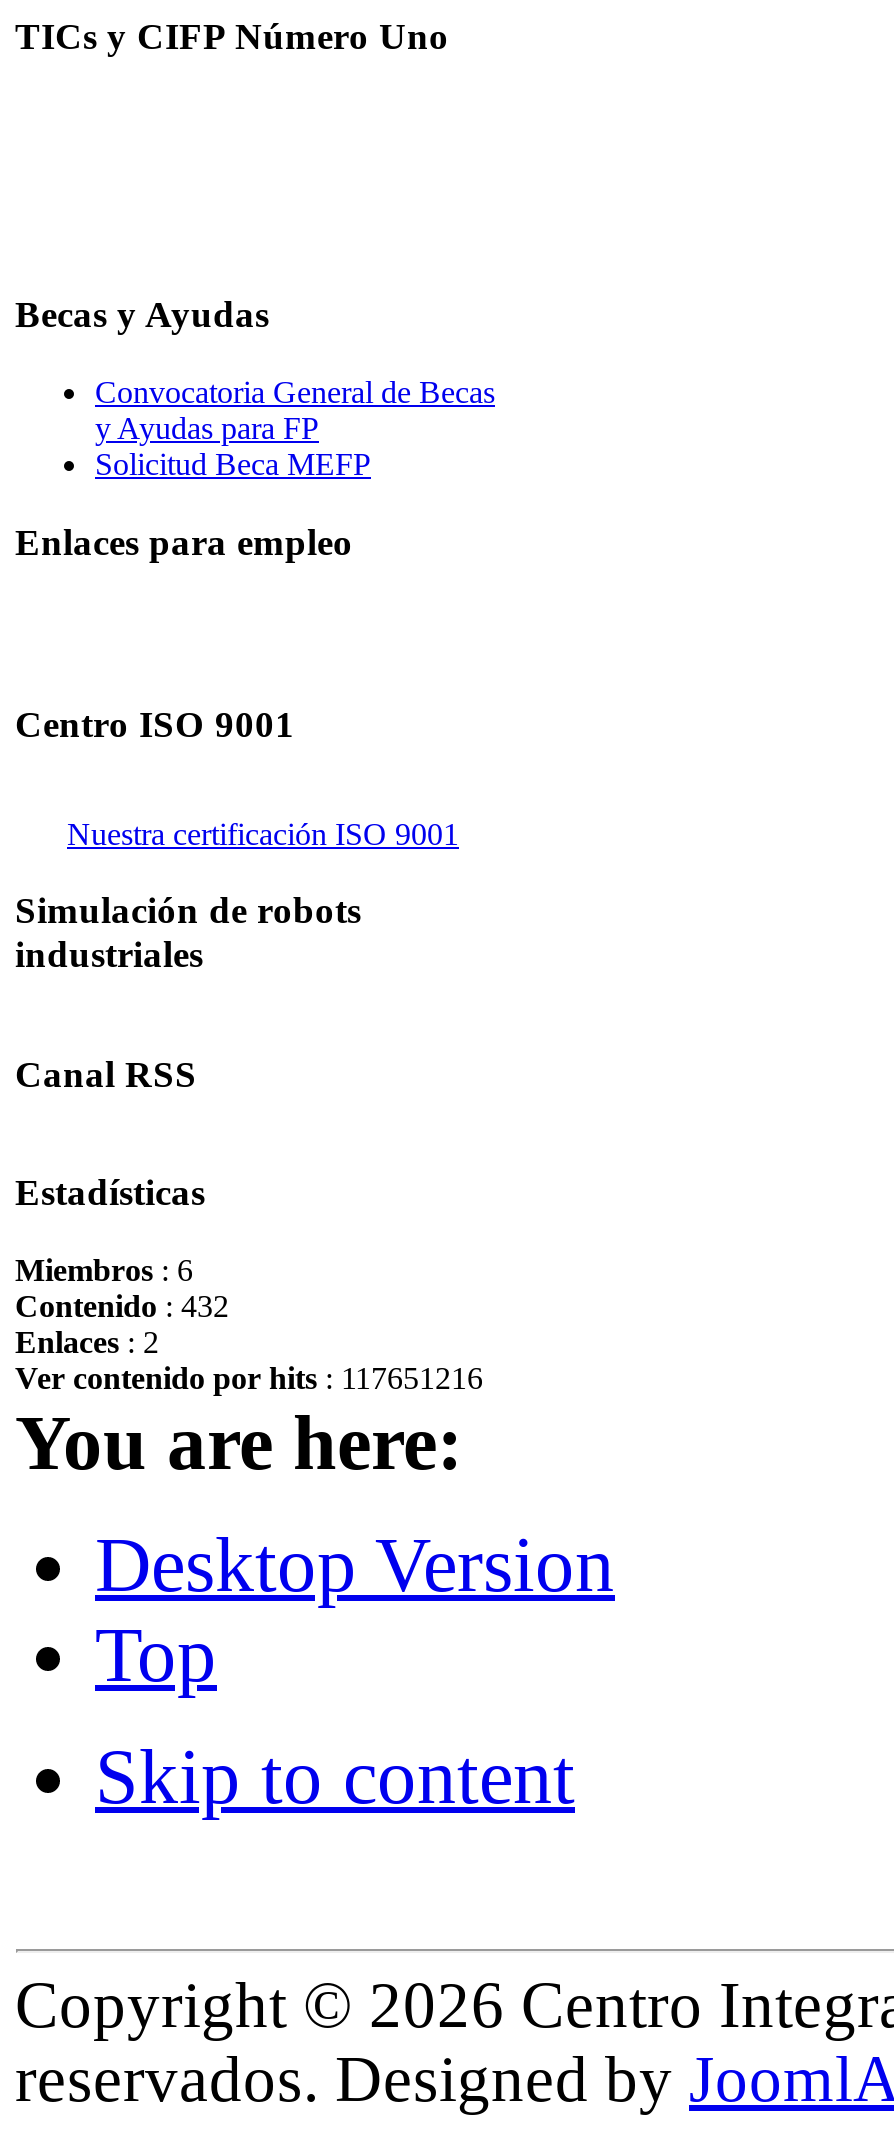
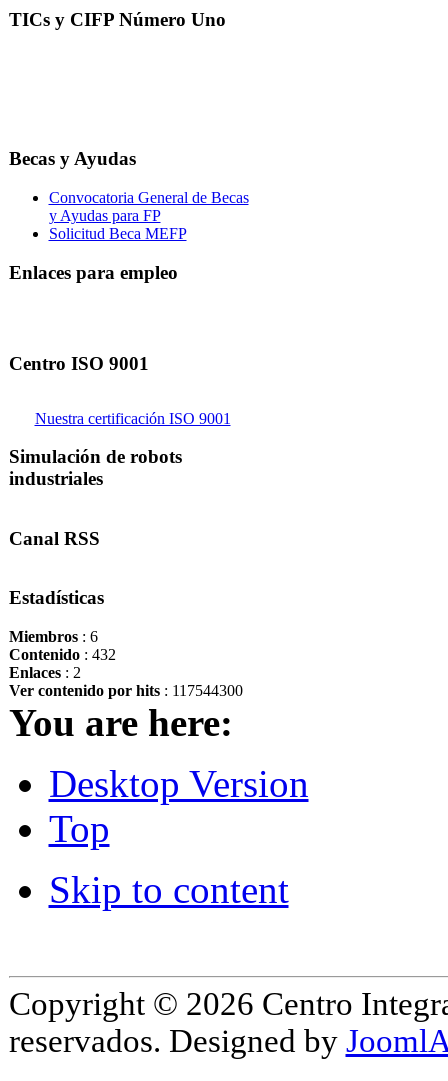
- Ver contenido por hits: 117651216
+ Ver contenido por hits: 117544300
